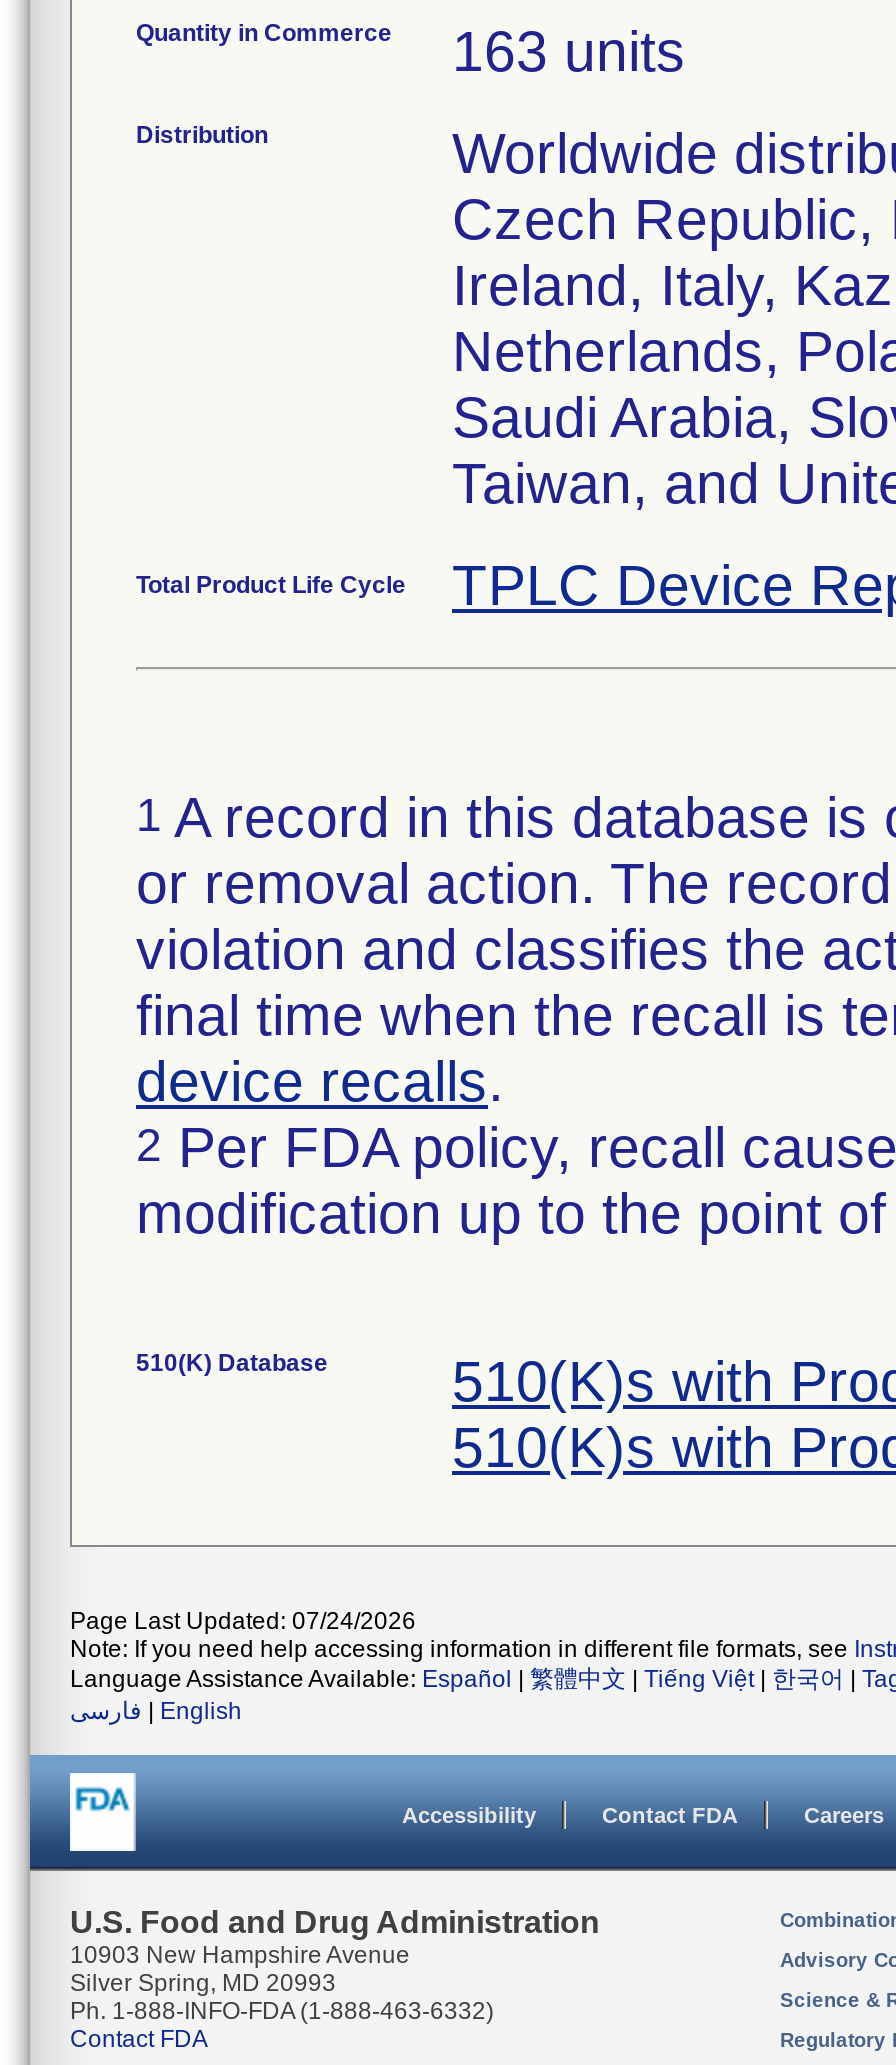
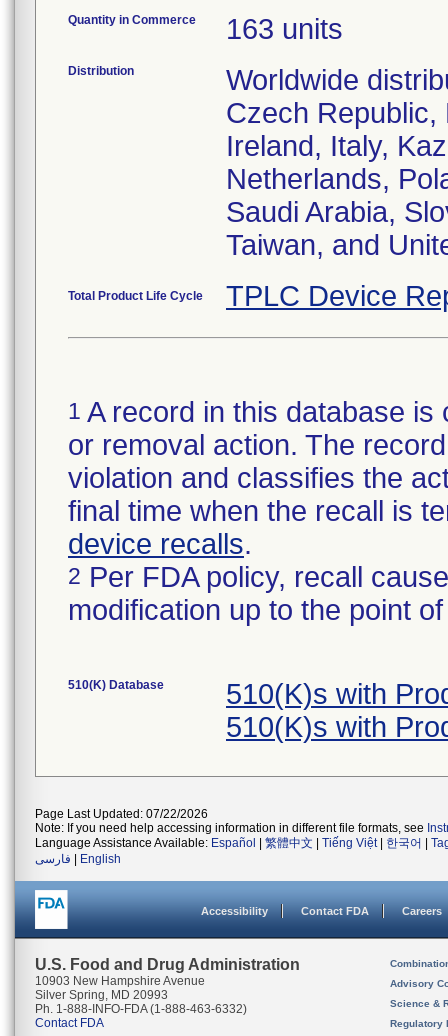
- Page Last Updated: 07/24/2026
+ Page Last Updated: 07/22/2026
